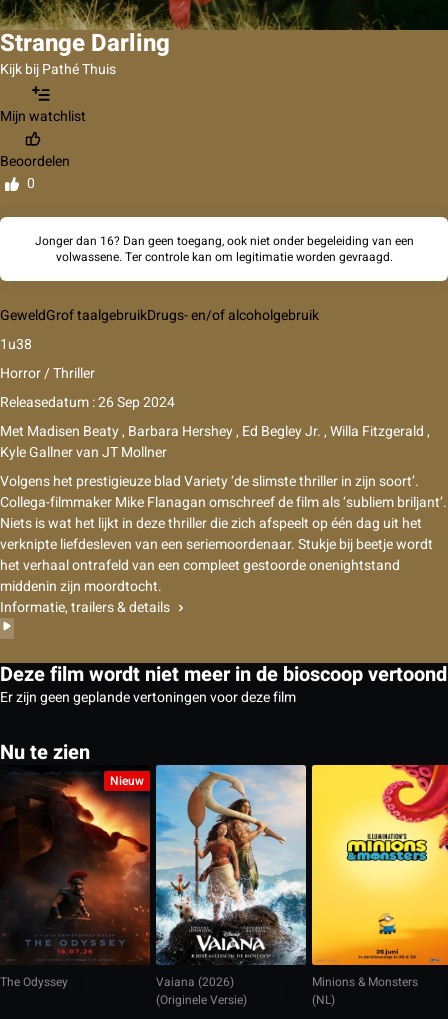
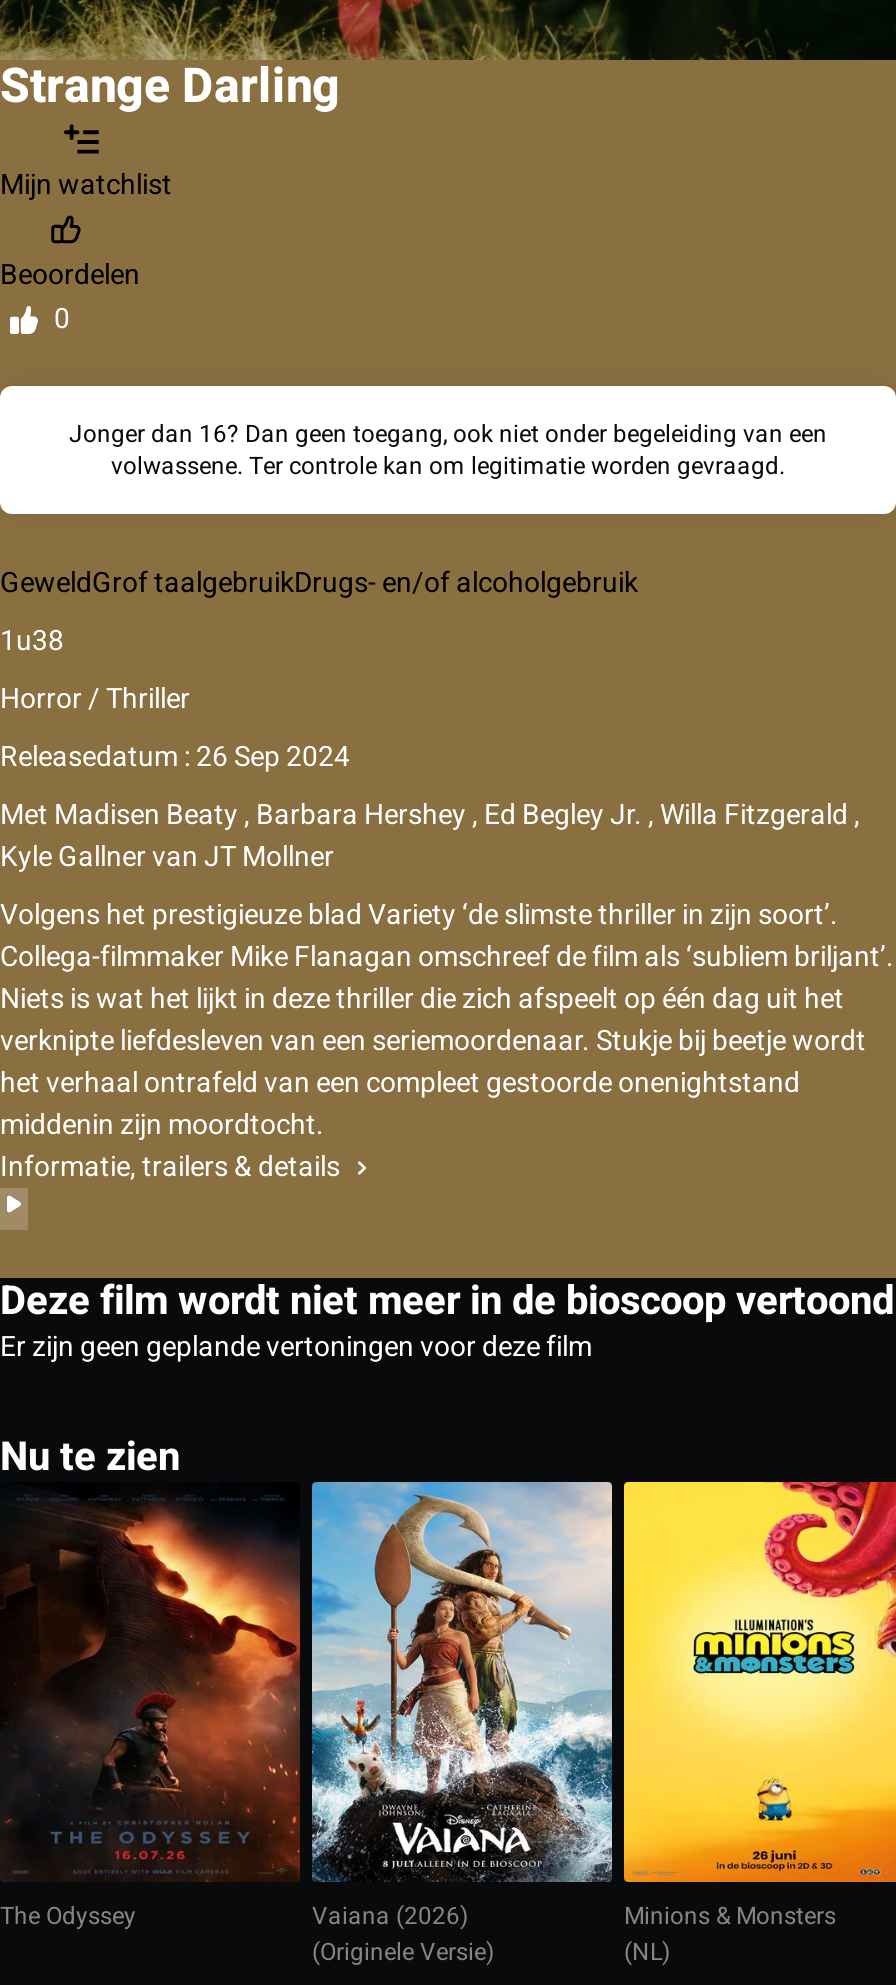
- Kijk bij Pathé Thuis

- Nieuw
